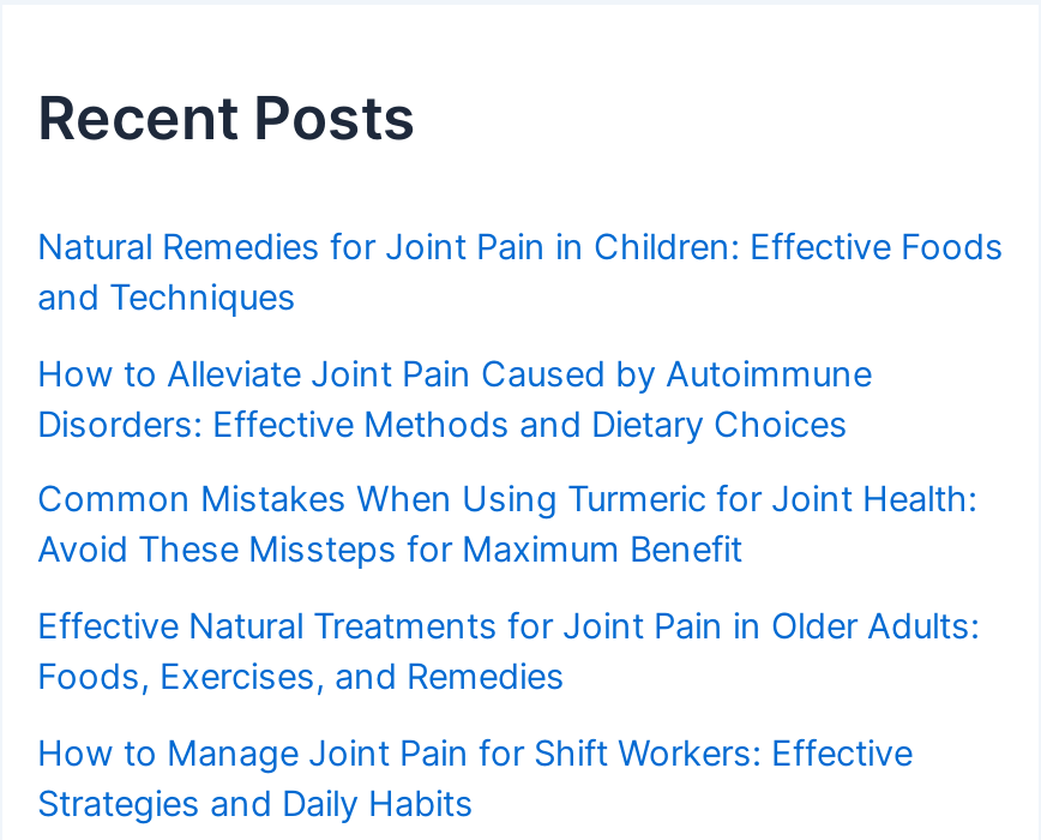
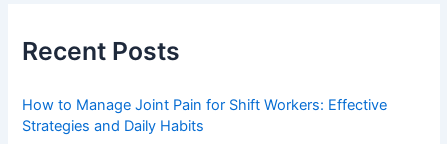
- Natural Remedies for Joint Pain in Children: Effective Foods
- and Techniques
- How to Alleviate Joint Pain Caused by Autoimmune
- Disorders: Effective Methods and Dietary Choices
- Common Mistakes When Using Turmeric for Joint Health:
- Avoid These Missteps for Maximum Benefit
- Effective Natural Treatments for Joint Pain in Older Adults:
- Foods, Exercises, and Remedies
